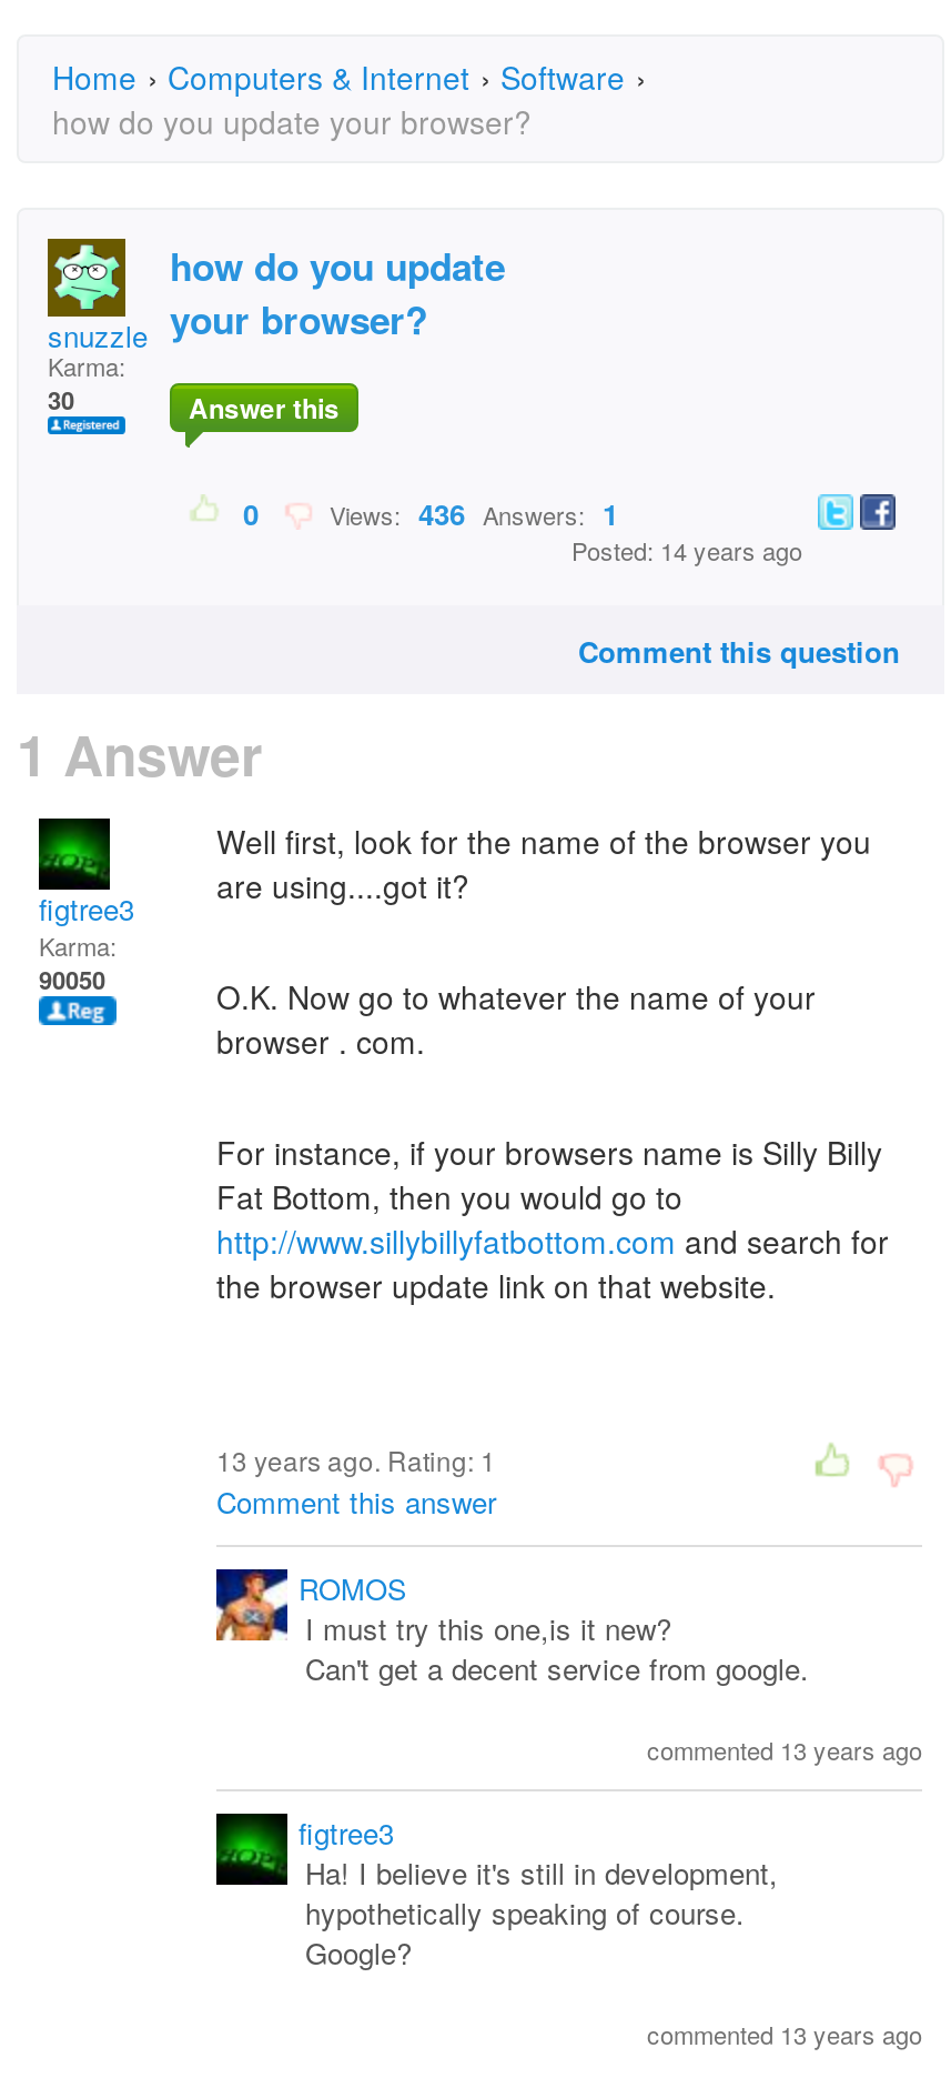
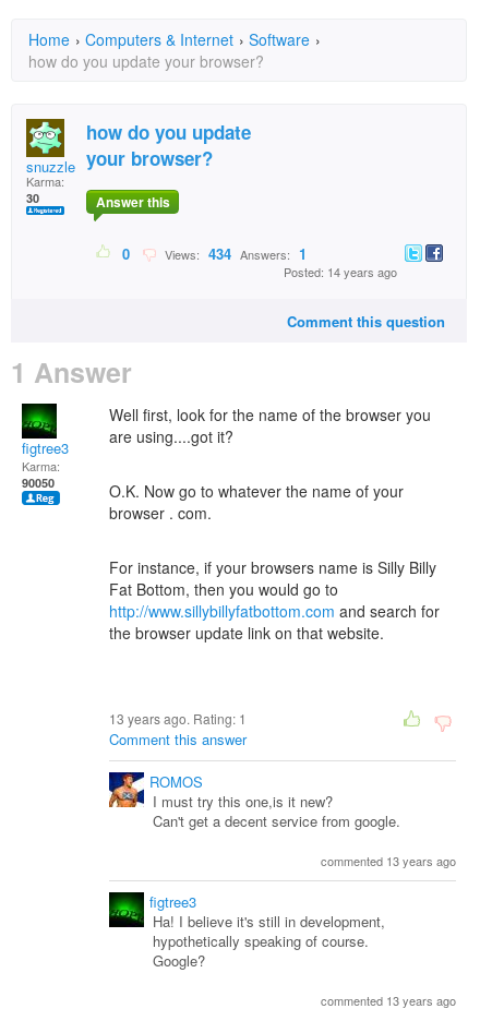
- Views: 436 Answers: 1
+ Views: 434 Answers: 1
